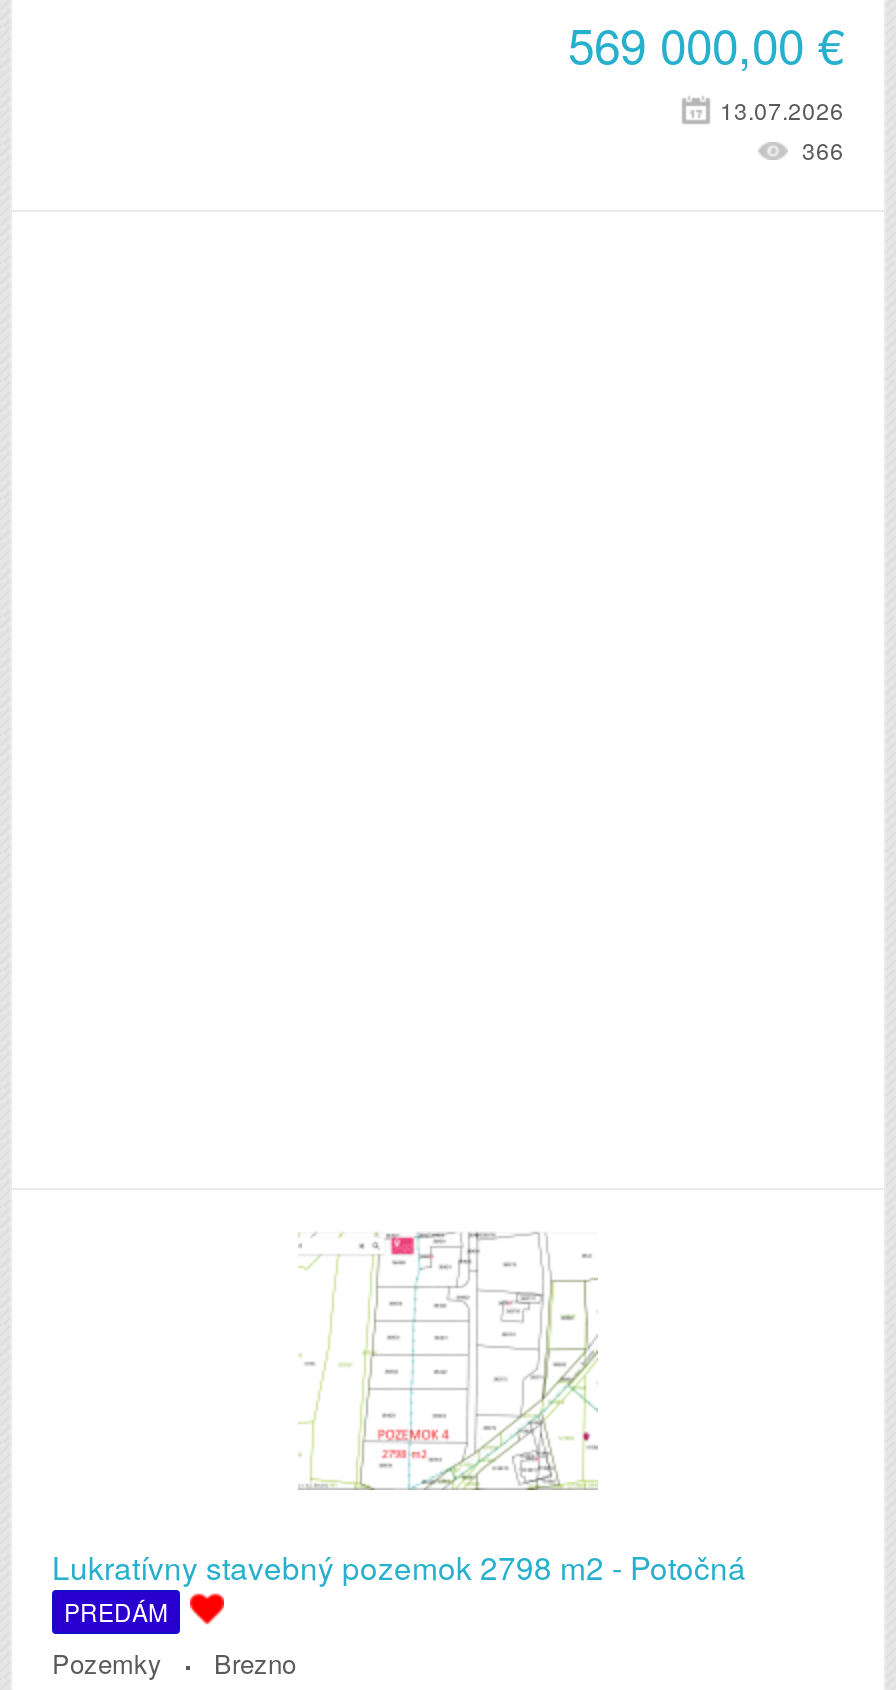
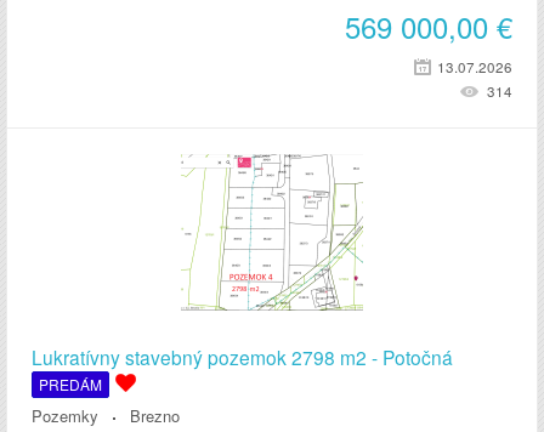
- 366
+ 314
